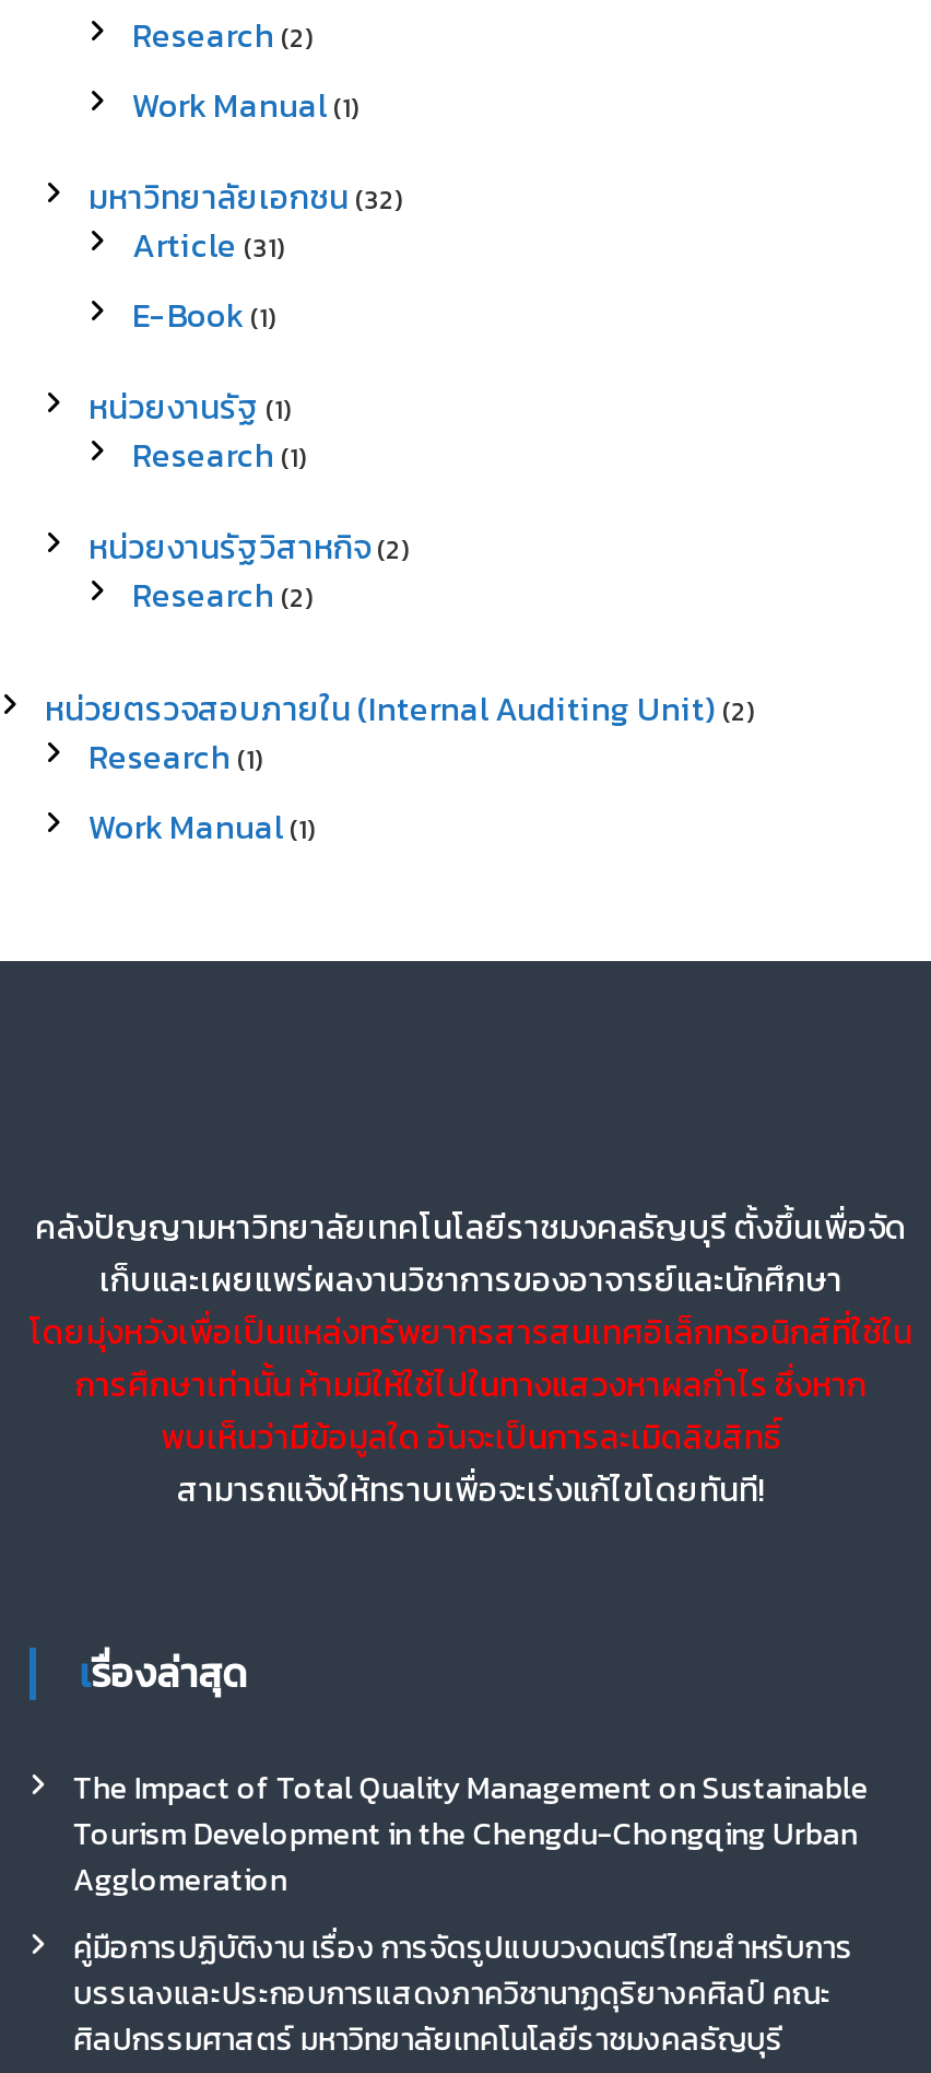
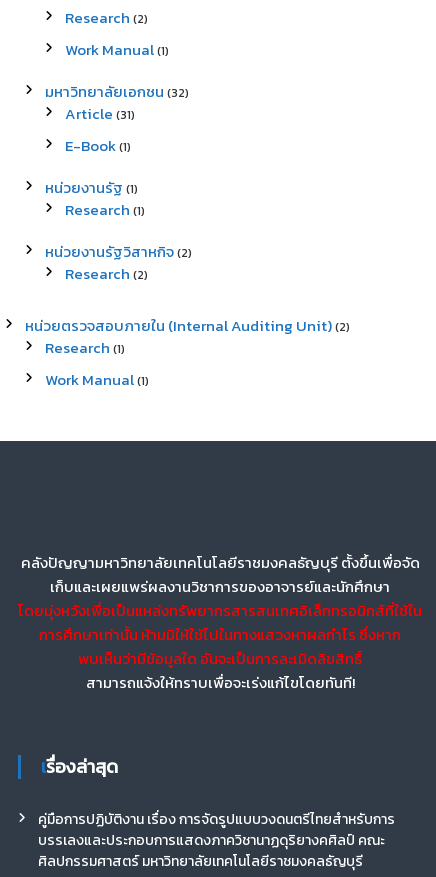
- The Impact of Total Quality Management on Sustainable
- Tourism Development in the Chengdu-Chongqing Urban
- Agglomeration
